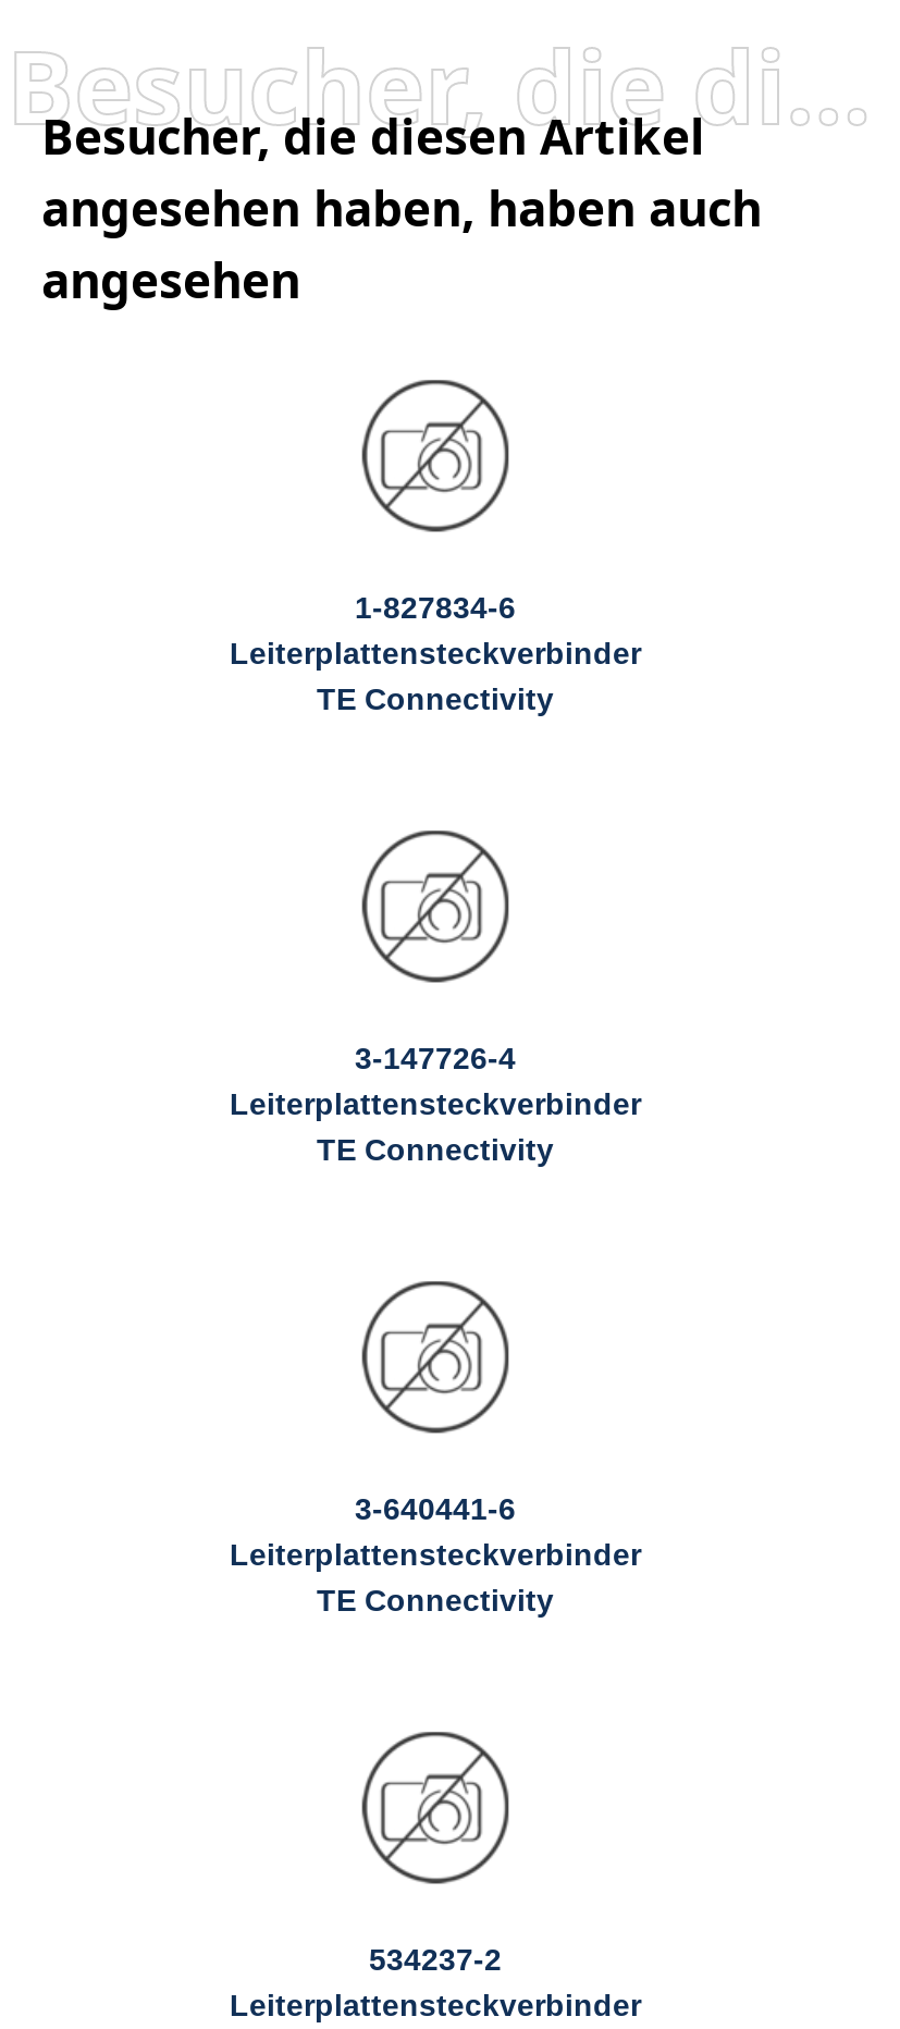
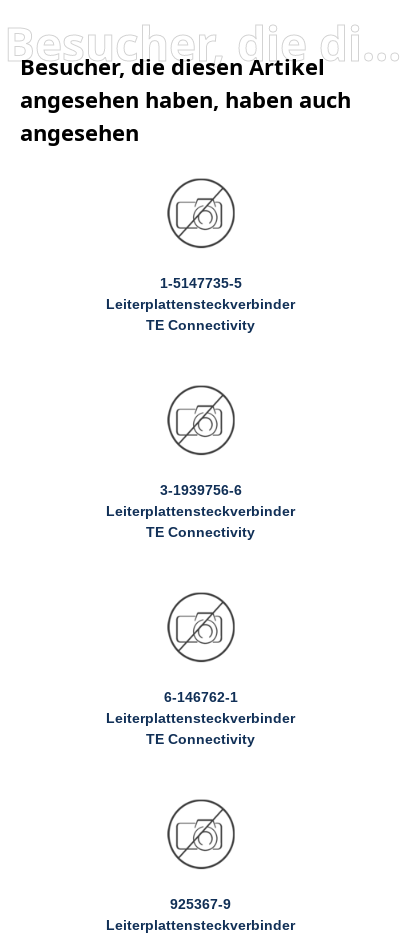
- 1-827834-6
+ 1-5147735-5

- 3-147726-4
+ 3-1939756-6

- 3-640441-6
+ 6-146762-1

- 534237-2
+ 925367-9
